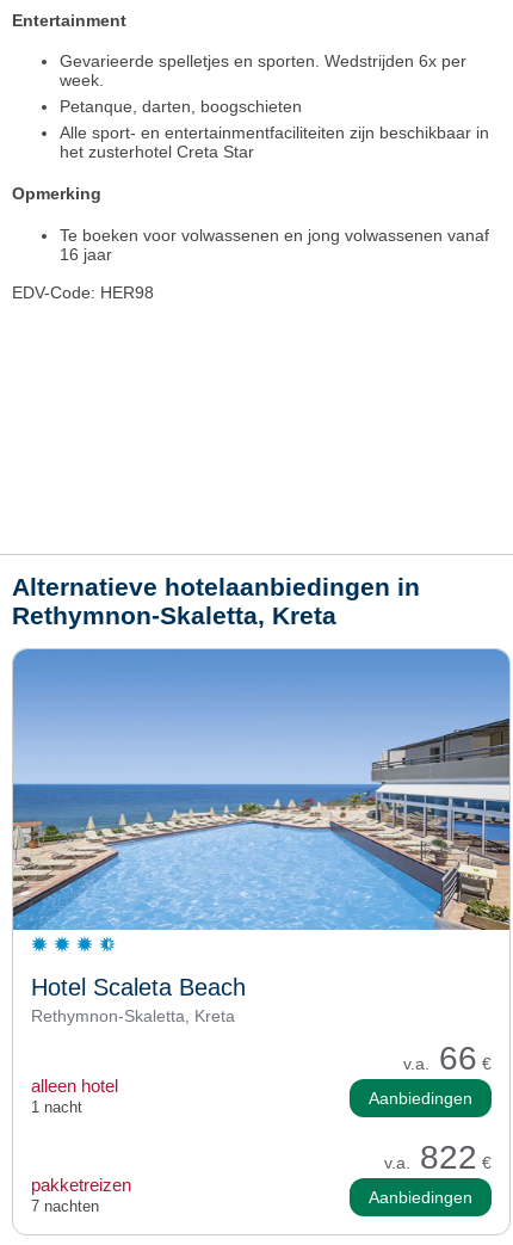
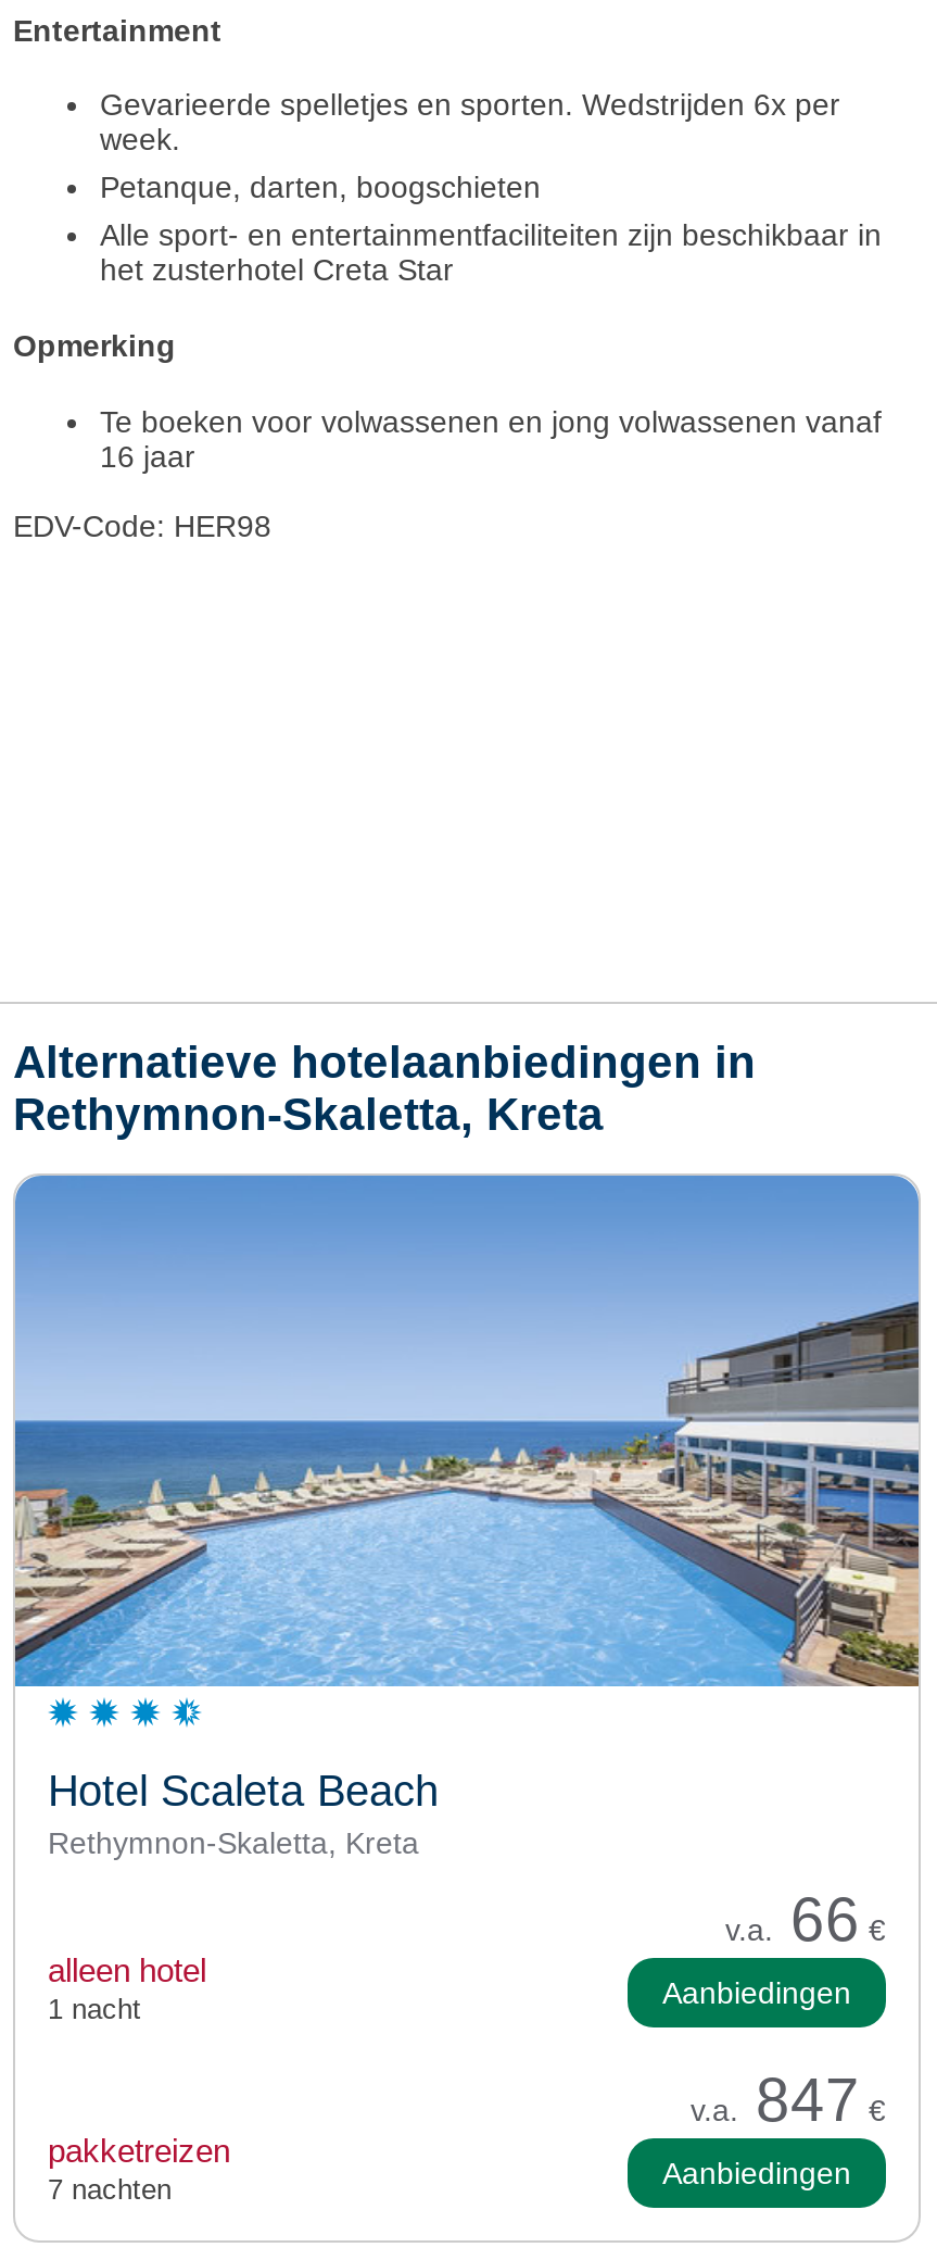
- v.a. 822 €
+ v.a. 847 €
